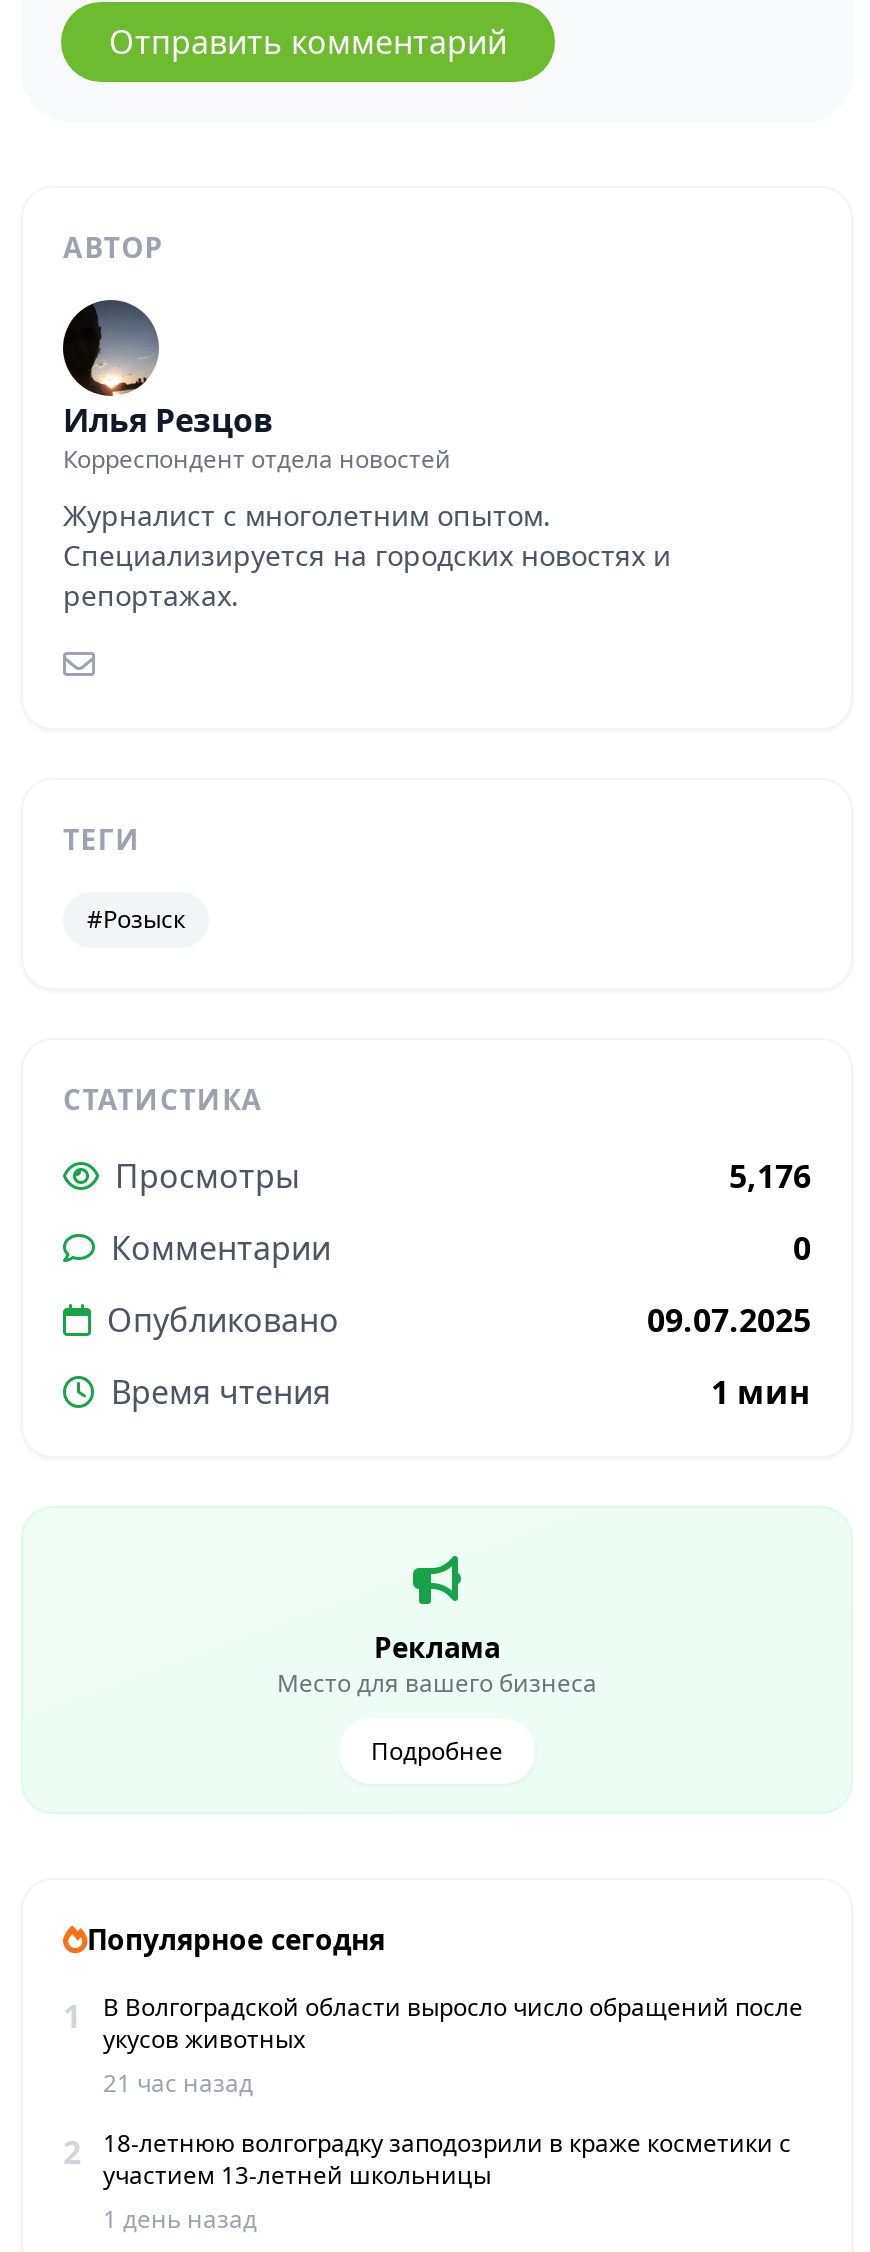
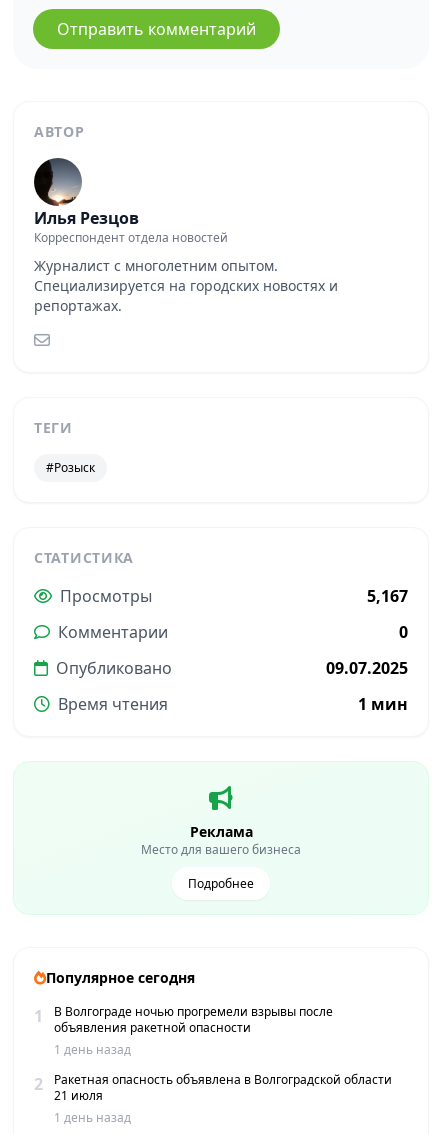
- 5,176
+ 5,167

- В Волгоградской области выросло число обращений после
- укусов животных
- 21 час назад
+ В Волгограде ночью прогремели взрывы после
+ объявления ракетной опасности
+ 1 день назад

- 18-летнюю волгоградку заподозрили в краже косметики с
- участием 13-летней школьницы
+ Ракетная опасность объявлена в Волгоградской области
+ 21 июля
